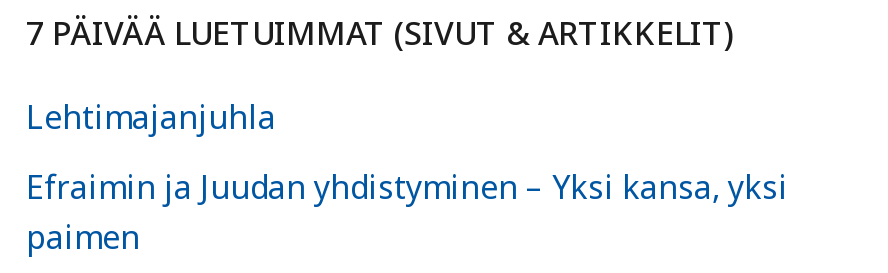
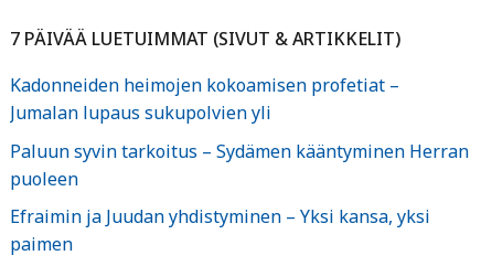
- Lehtimajanjuhla
+ Kadonneiden heimojen kokoamisen profetiat –
+ Jumalan lupaus sukupolvien yli
+ Paluun syvin tarkoitus – Sydämen kääntyminen Herran
+ puoleen
